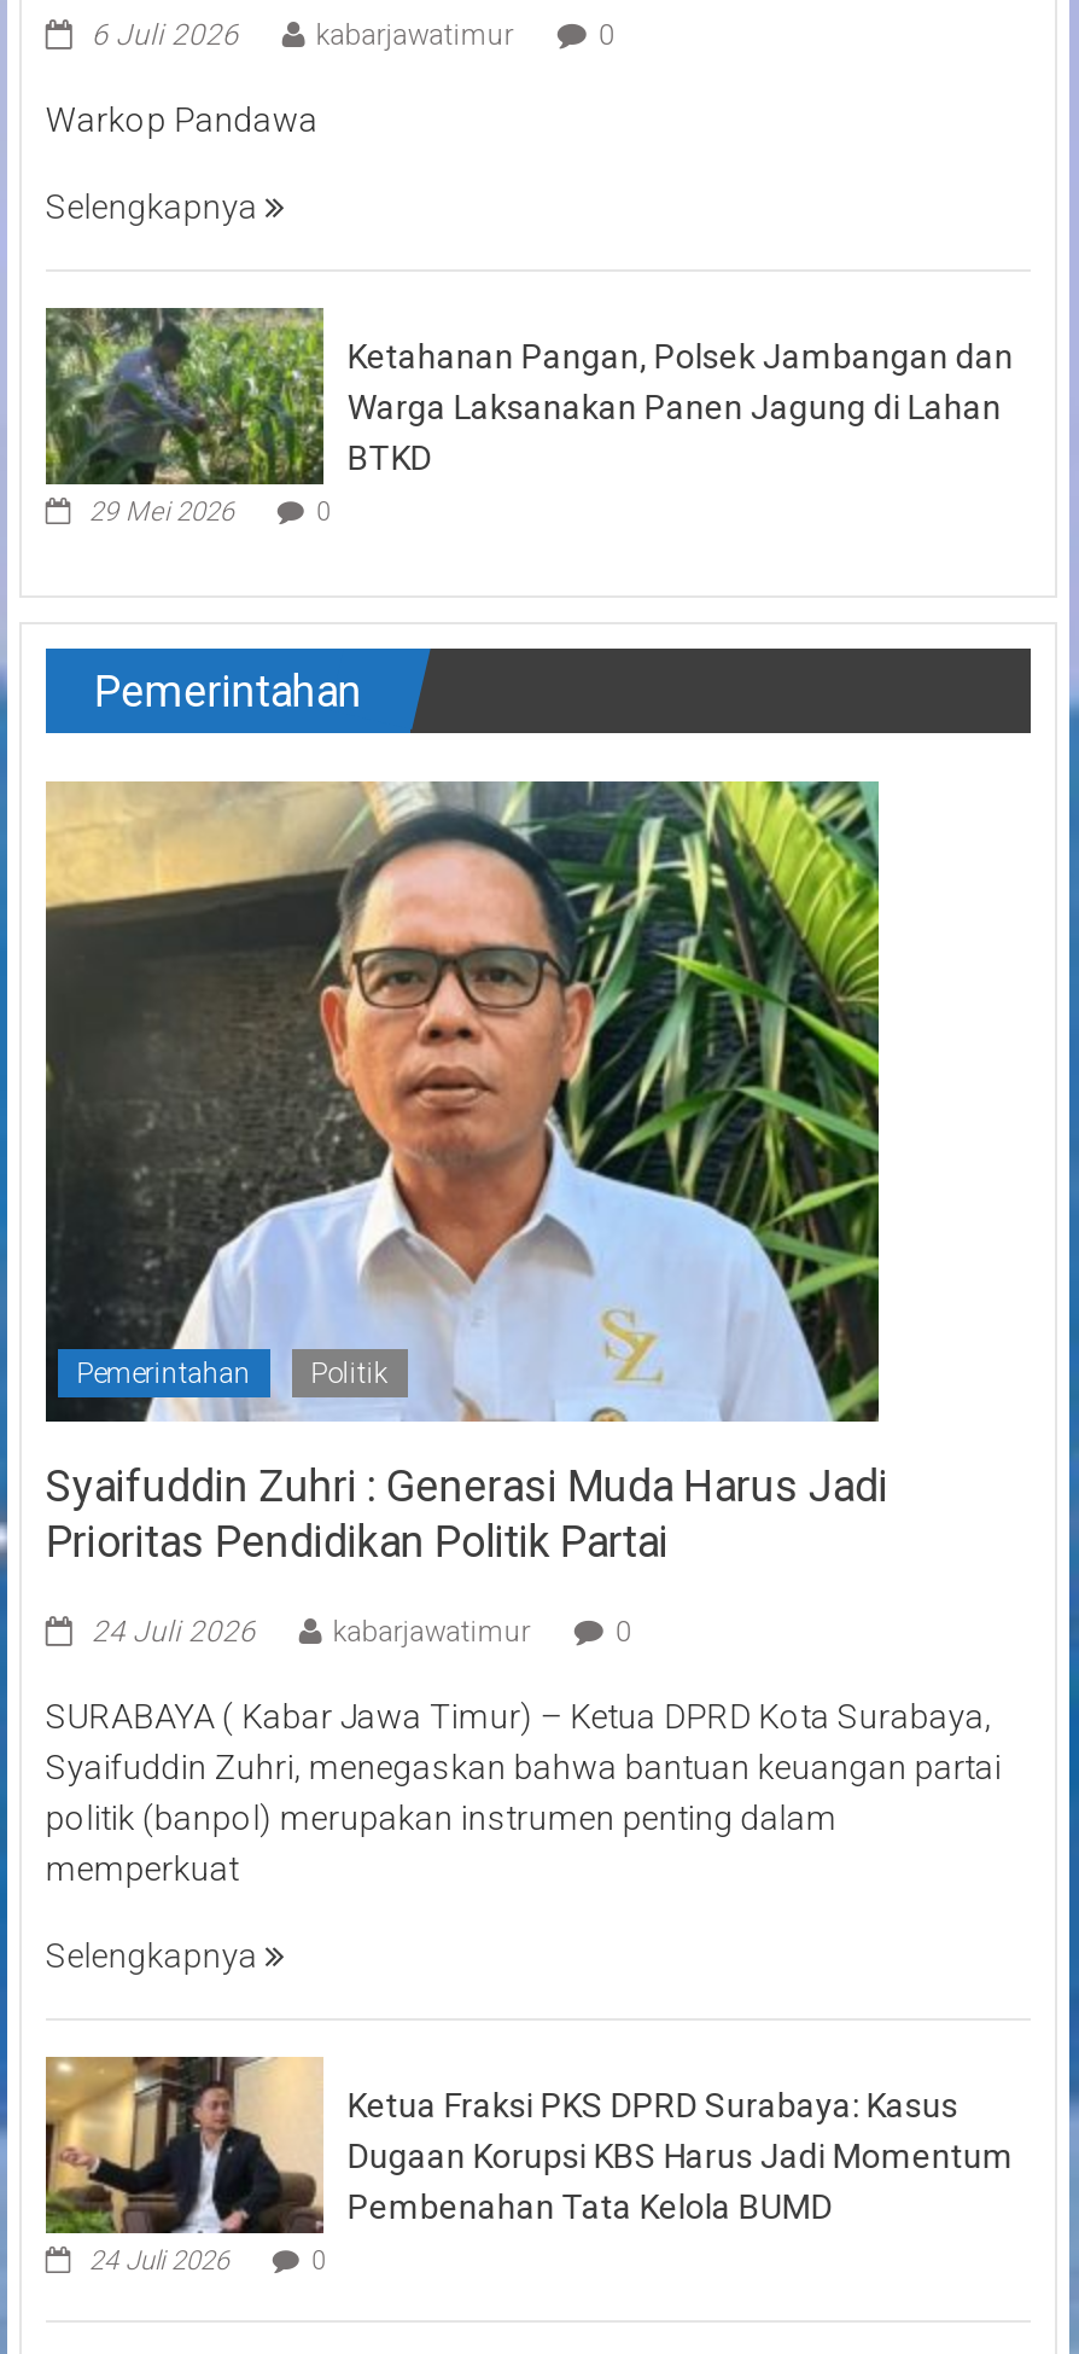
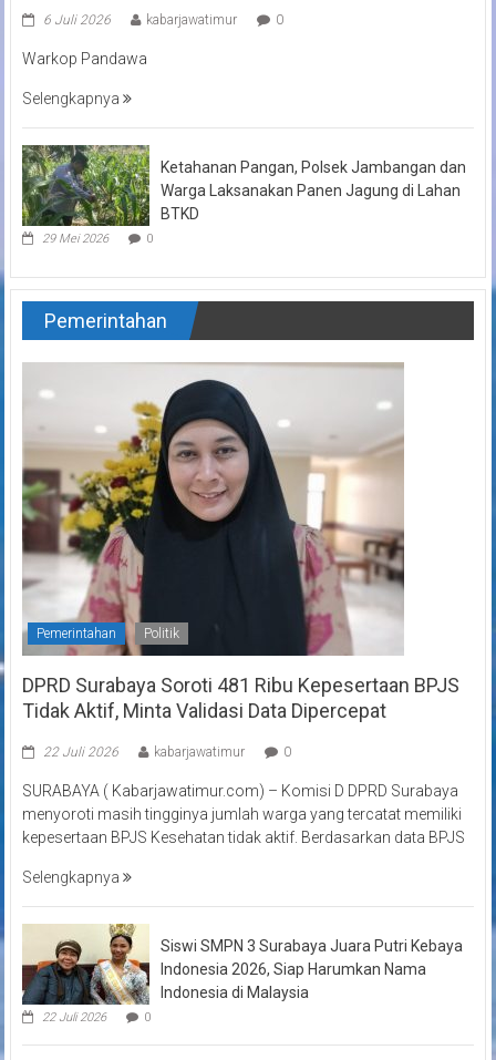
- [image]
- Syaifuddin Zuhri : Generasi Muda Harus Jadi
- Prioritas Pendidikan Politik Partai
+ [image]
+ DPRD Surabaya Soroti 481 Ribu Kepesertaan BPJS
+ Tidak Aktif, Minta Validasi Data Dipercepat

- 24 Juli 2026
+ 22 Juli 2026

- SURABAYA ( Kabar Jawa Timur) – Ketua DPRD Kota Surabaya,
- Syaifuddin Zuhri, menegaskan bahwa bantuan keuangan partai
- politik (banpol) merupakan instrumen penting dalam
- memperkuat
+ SURABAYA ( Kabarjawatimur.com) – Komisi D DPRD Surabaya
+ menyoroti masih tingginya jumlah warga yang tercatat memiliki
+ kepesertaan BPJS Kesehatan tidak aktif. Berdasarkan data BPJS

- [image]
- 24 Juli 2026
+ [image]
+ 22 Juli 2026

- Ketua Fraksi PKS DPRD Surabaya: Kasus
- Dugaan Korupsi KBS Harus Jadi Momentum
- Pembenahan Tata Kelola BUMD
+ Siswi SMPN 3 Surabaya Juara Putri Kebaya
+ Indonesia 2026, Siap Harumkan Nama
+ Indonesia di Malaysia
